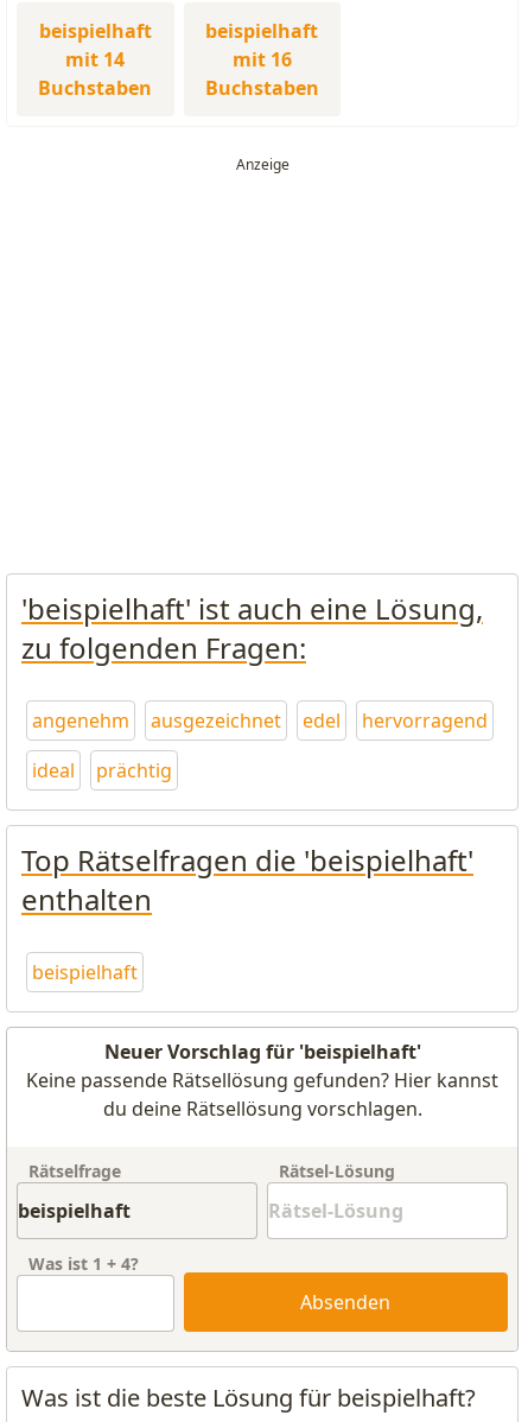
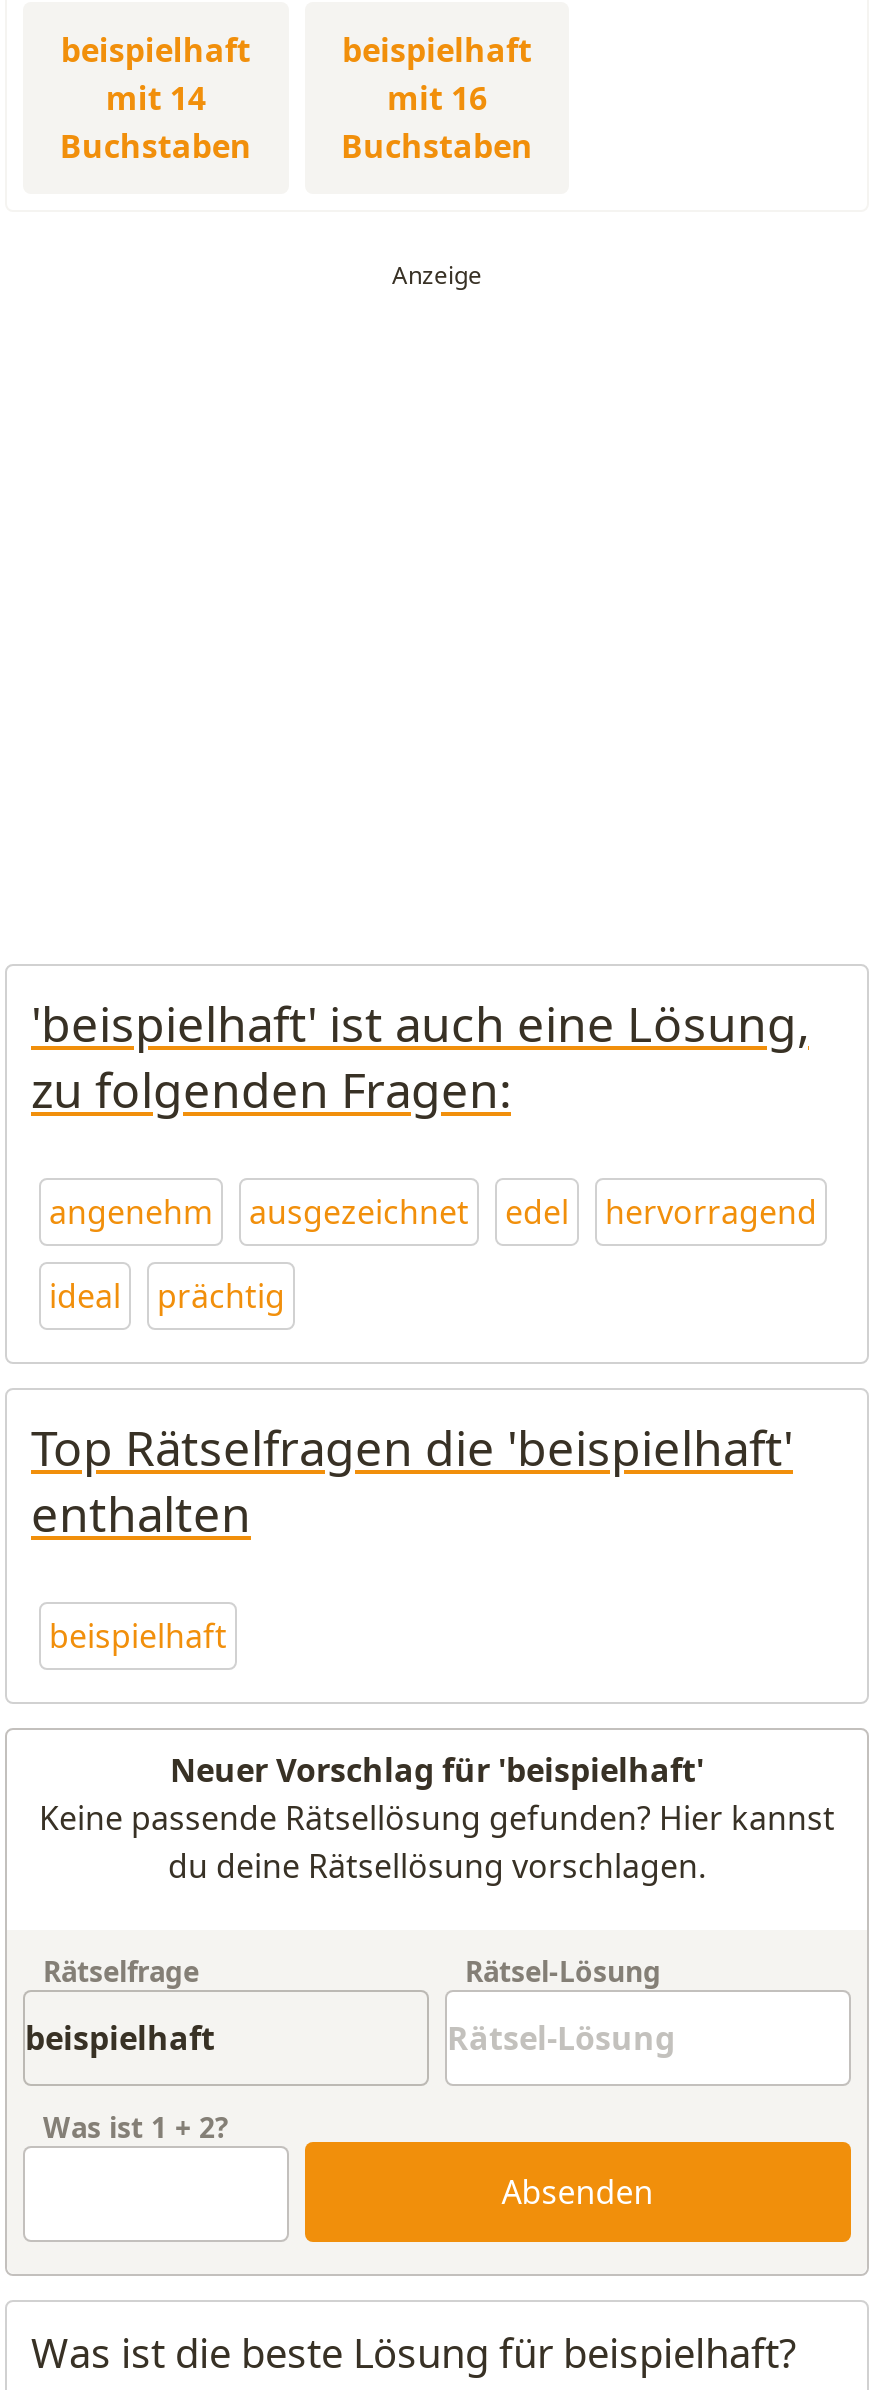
- Was ist 1 + 4?
+ Was ist 1 + 2?
